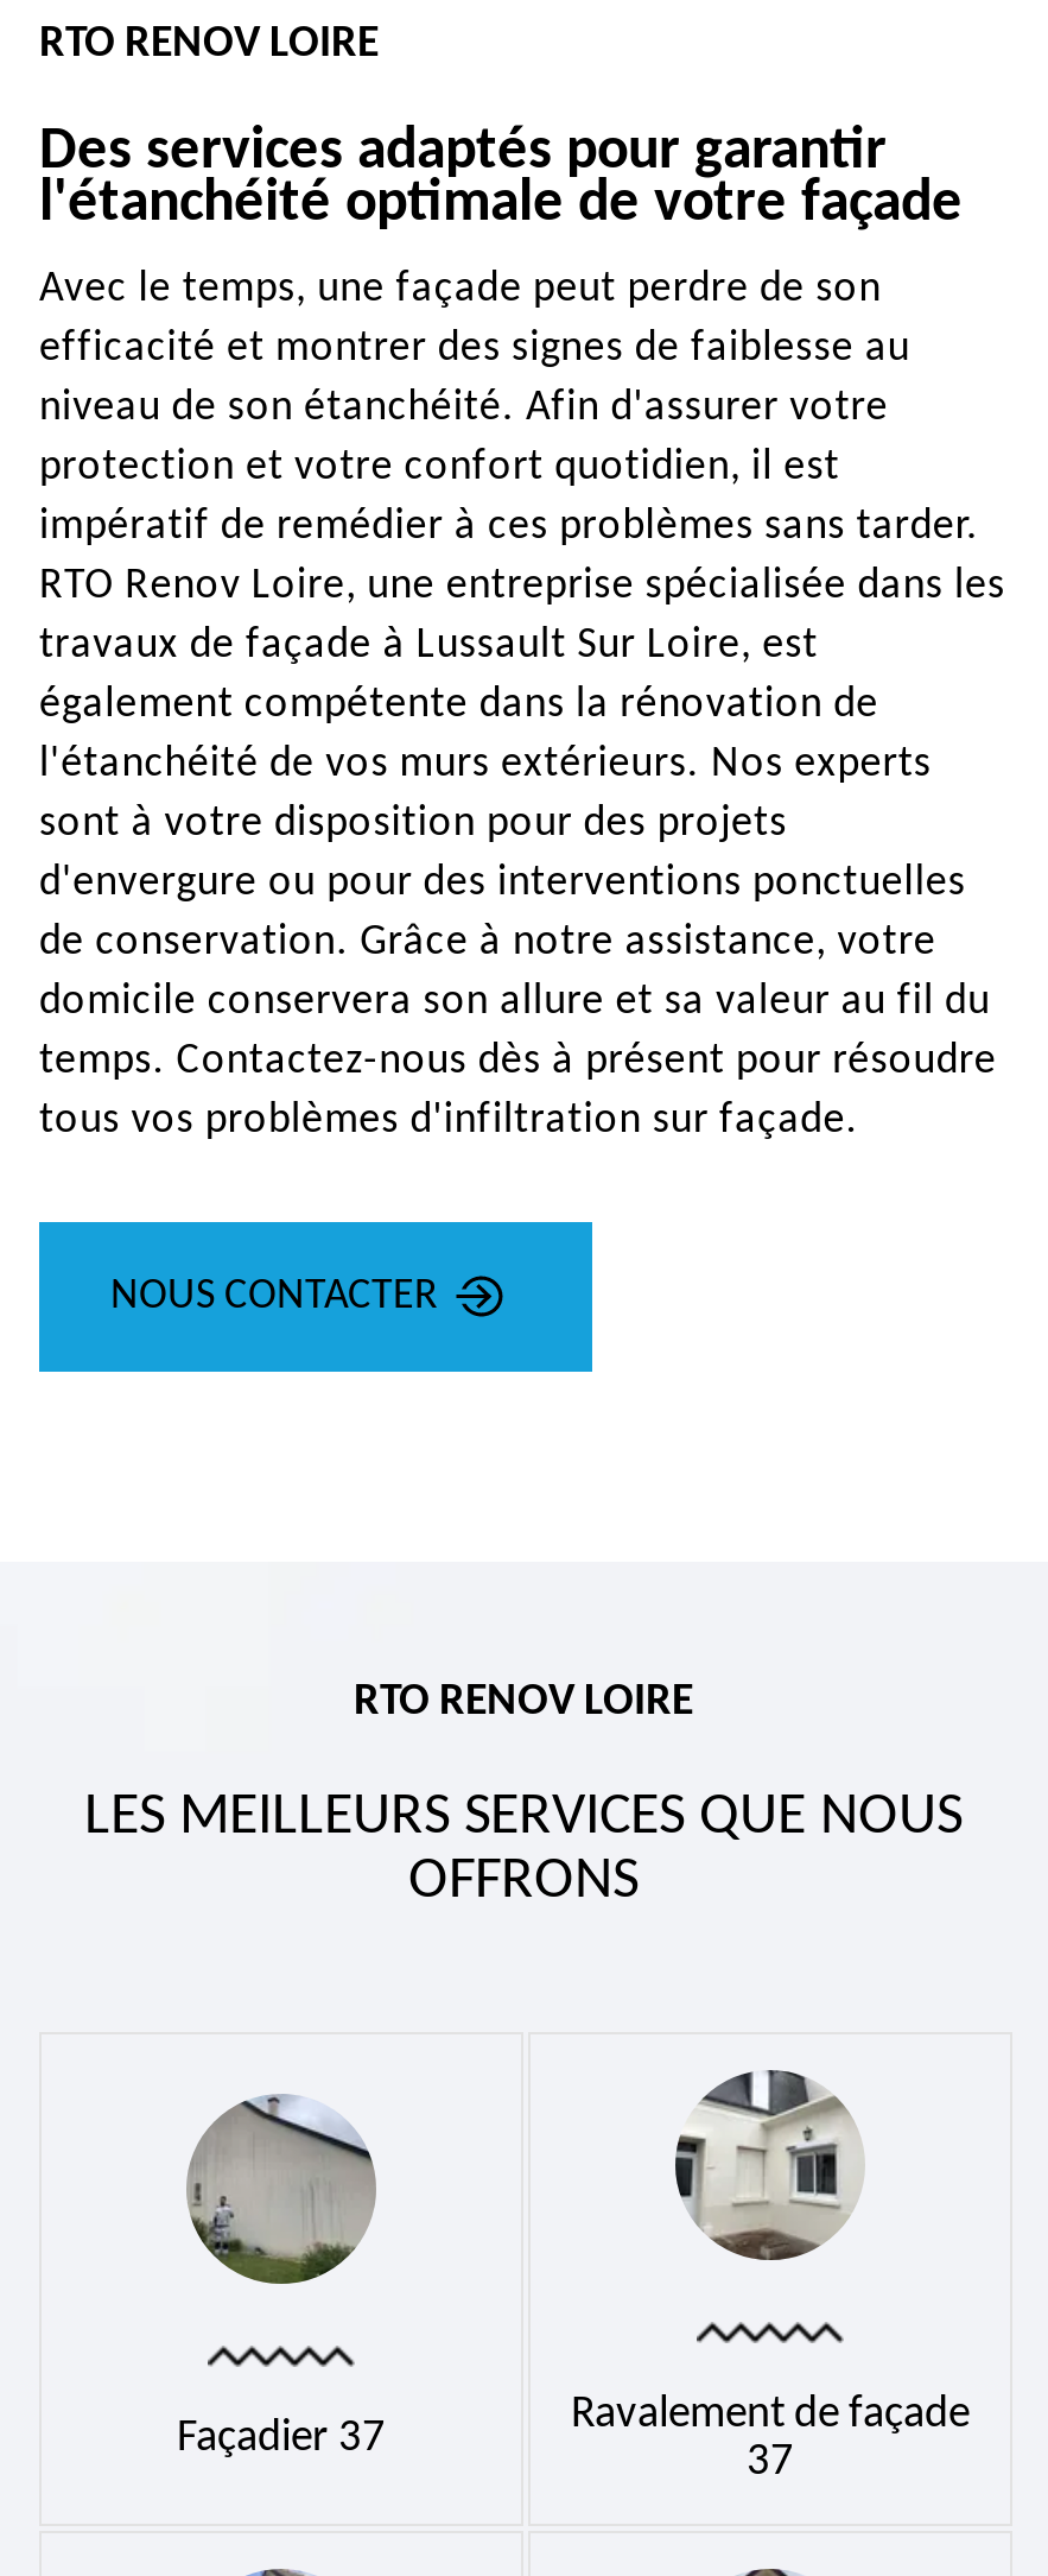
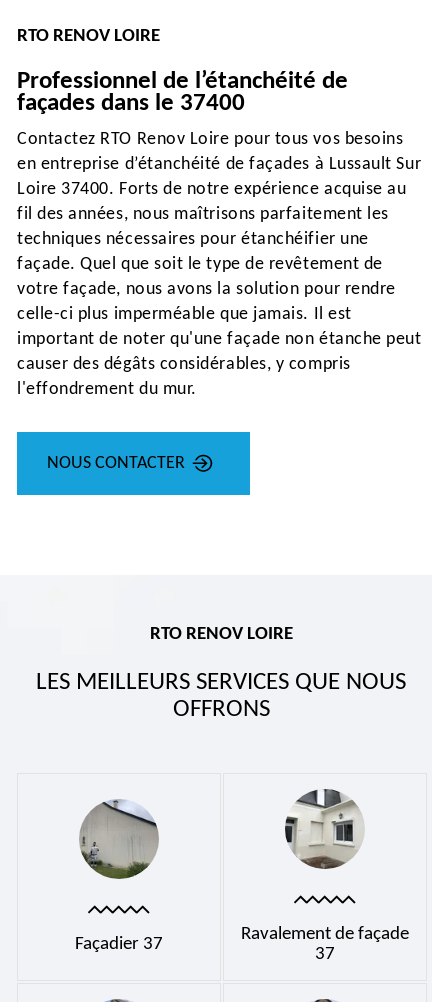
- Des services adaptés pour garantir
- l'étanchéité optimale de votre façade
+ Professionnel de l’étanchéité de
+ façades dans le 37400

- Avec le temps, une façade peut perdre de son
- efficacité et montrer des signes de faiblesse au
- niveau de son étanchéité. Afin d'assurer votre
- protection et votre confort quotidien, il est
- impératif de remédier à ces problèmes sans tarder.
- RTO Renov Loire, une entreprise spécialisée dans les
- travaux de façade à Lussault Sur Loire, est
- également compétente dans la rénovation de
- l'étanchéité de vos murs extérieurs. Nos experts
- sont à votre disposition pour des projets
- d'envergure ou pour des interventions ponctuelles
- de conservation. Grâce à notre assistance, votre
- domicile conservera son allure et sa valeur au fil du
- temps. Contactez-nous dès à présent pour résoudre
- tous vos problèmes d'infiltration sur façade.
+ Contactez RTO Renov Loire pour tous vos besoins
+ en entreprise d’étanchéité de façades à Lussault Sur
+ Loire 37400. Forts de notre expérience acquise au
+ fil des années, nous maîtrisons parfaitement les
+ techniques nécessaires pour étanchéifier une
+ façade. Quel que soit le type de revêtement de
+ votre façade, nous avons la solution pour rendre
+ celle-ci plus imperméable que jamais. Il est
+ important de noter qu'une façade non étanche peut
+ causer des dégâts considérables, y compris
+ l'effondrement du mur.
